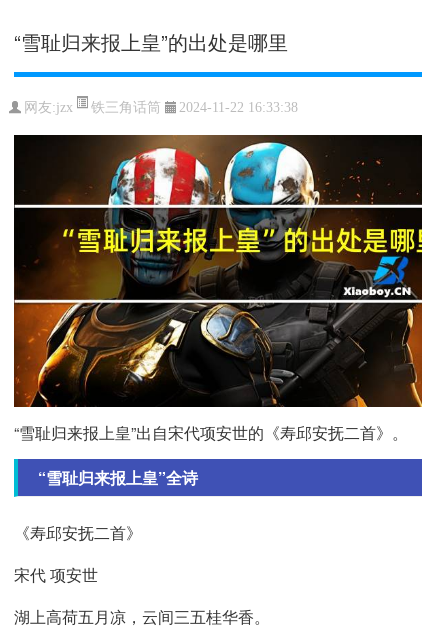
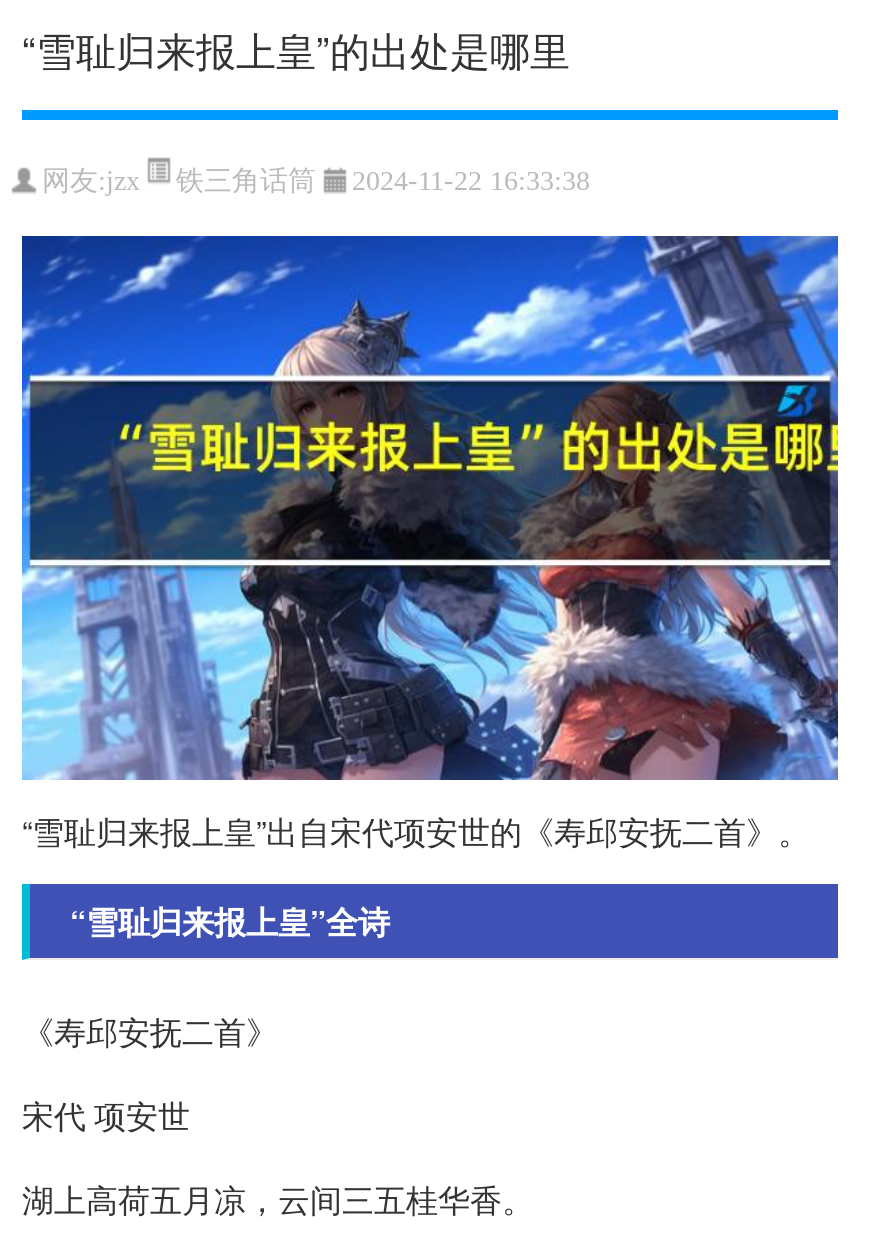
- [image]
+ [image]
